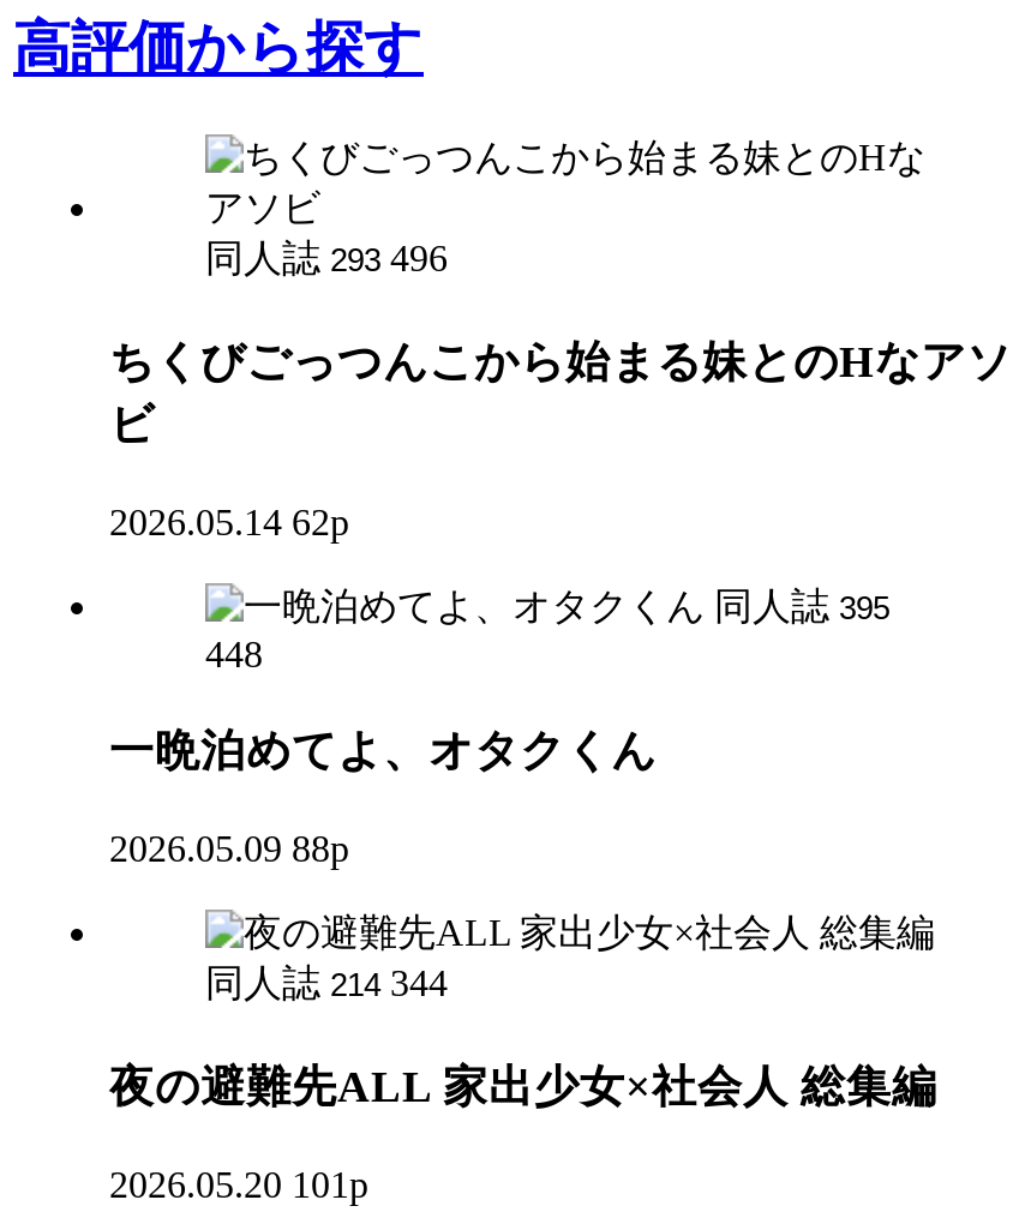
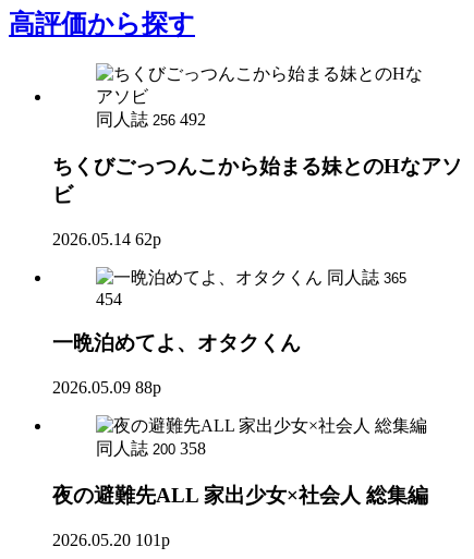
- 同人誌 293 496
+ 同人誌 256 492

- 同人誌 395
+ 同人誌 365

- 448
+ 454

- 同人誌 214 344
+ 同人誌 200 358
